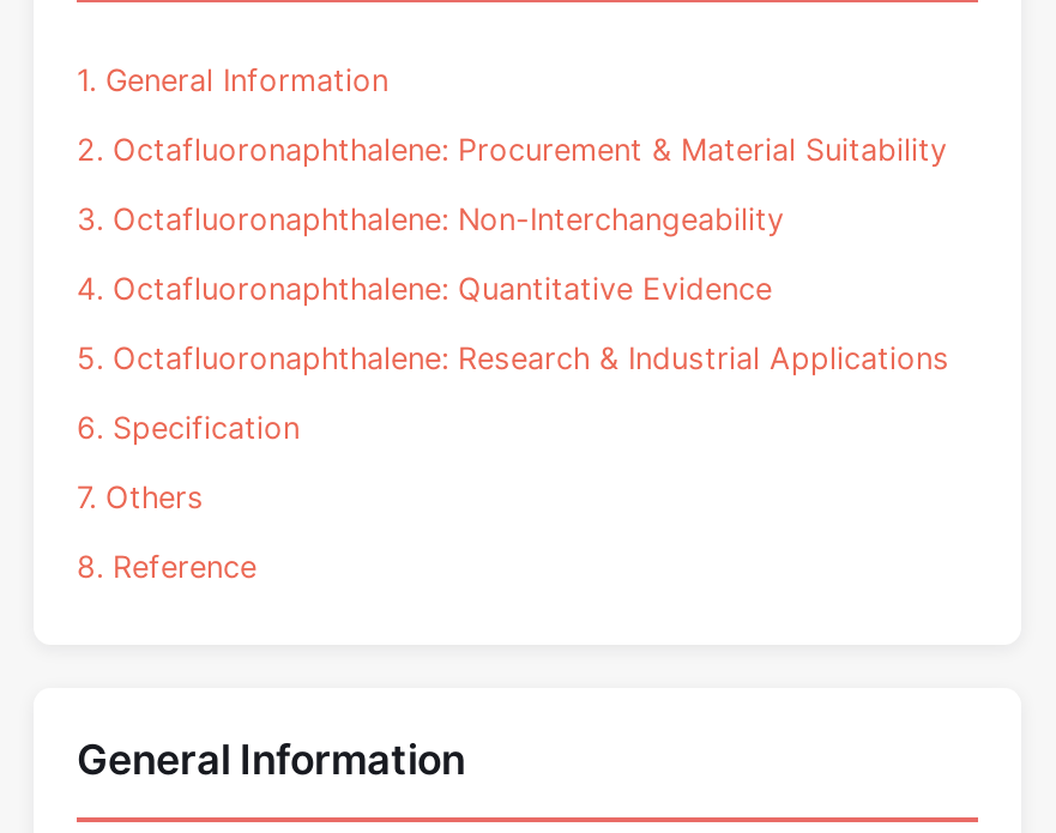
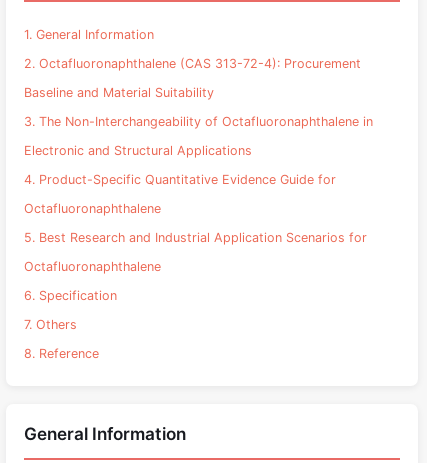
- 2. Octafluoronaphthalene: Procurement & Material Suitability
- 3. Octafluoronaphthalene: Non-Interchangeability
- 4. Octafluoronaphthalene: Quantitative Evidence
- 5. Octafluoronaphthalene: Research & Industrial Applications
+ 2. Octafluoronaphthalene (CAS 313-72-4): Procurement
+ Baseline and Material Suitability
+ 3. The Non-Interchangeability of Octafluoronaphthalene in
+ Electronic and Structural Applications
+ 4. Product-Specific Quantitative Evidence Guide for
+ Octafluoronaphthalene
+ 5. Best Research and Industrial Application Scenarios for
+ Octafluoronaphthalene
